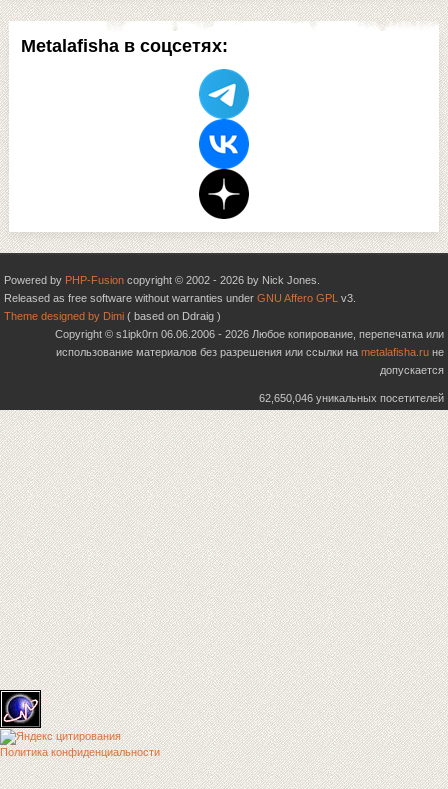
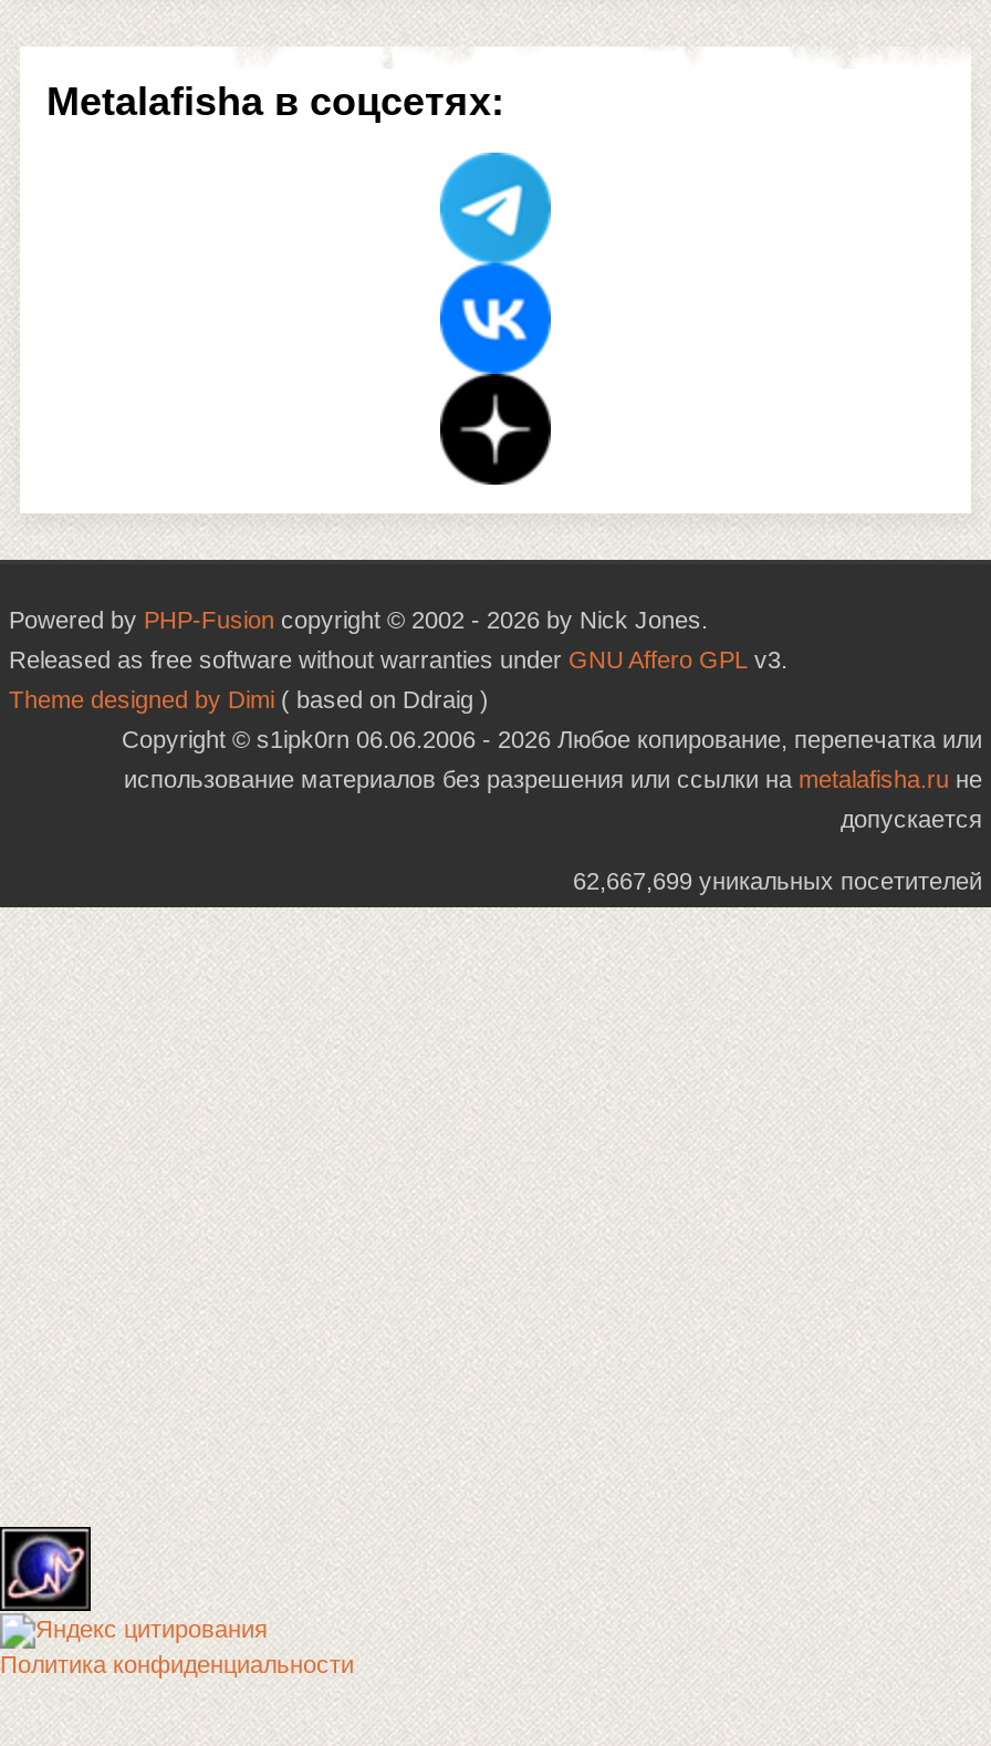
- 62,650,046 уникальных посетителей
+ 62,667,699 уникальных посетителей
